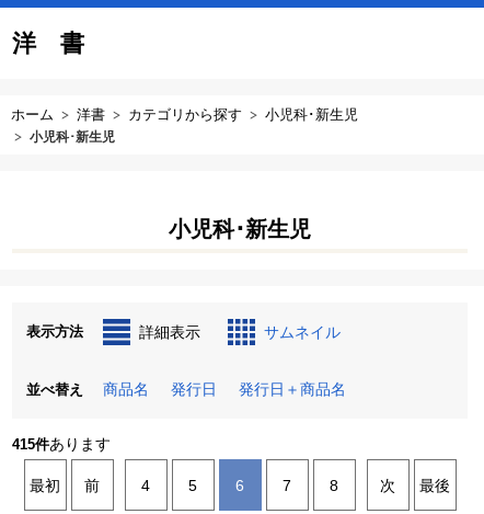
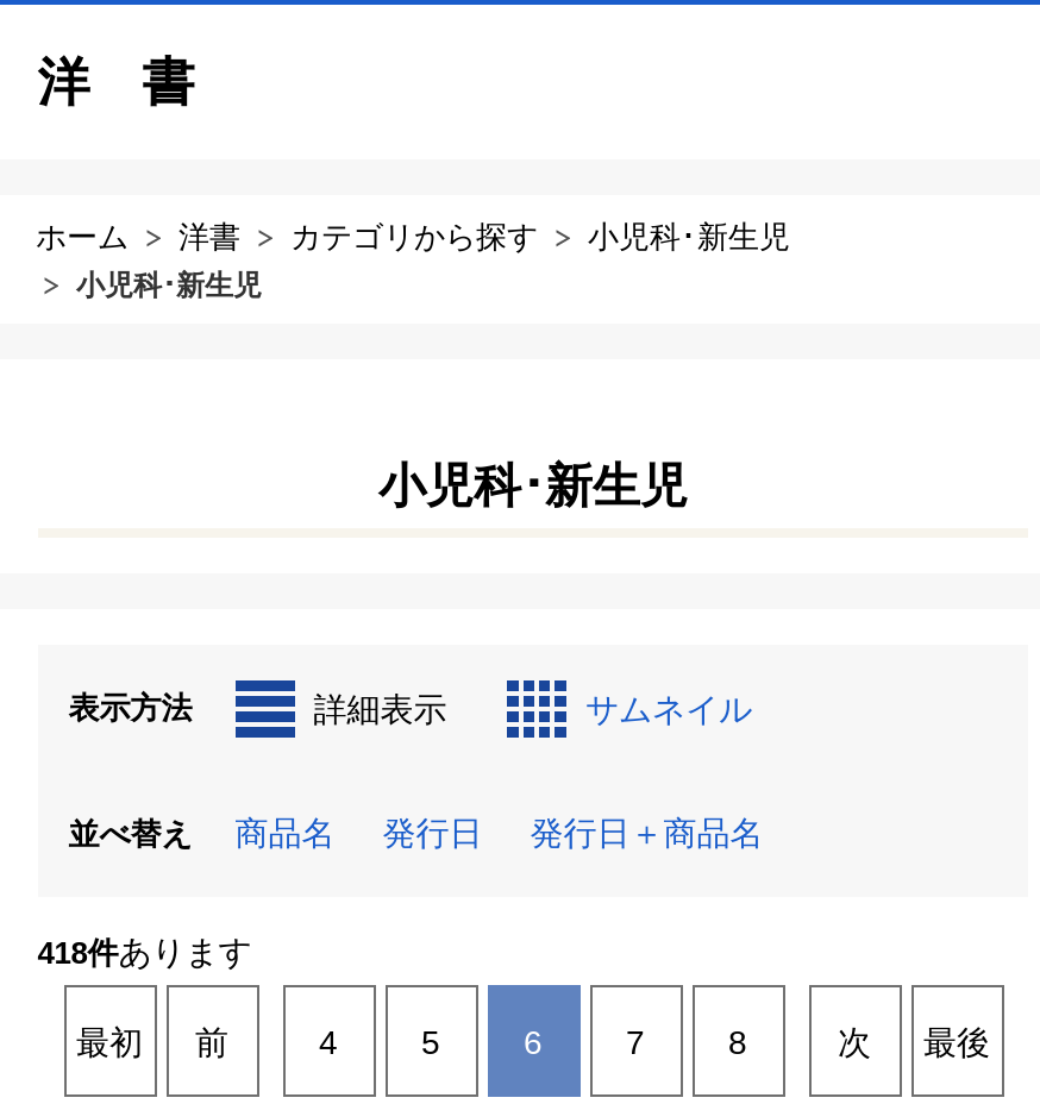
- 415件あります
+ 418件あります
